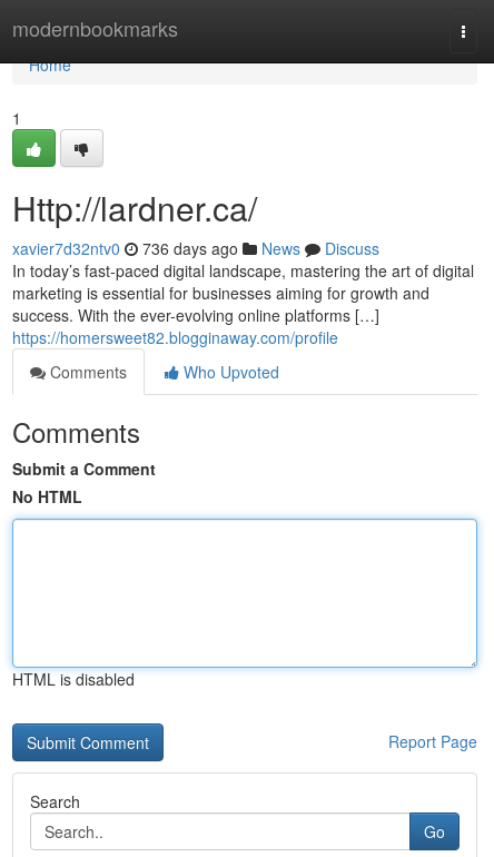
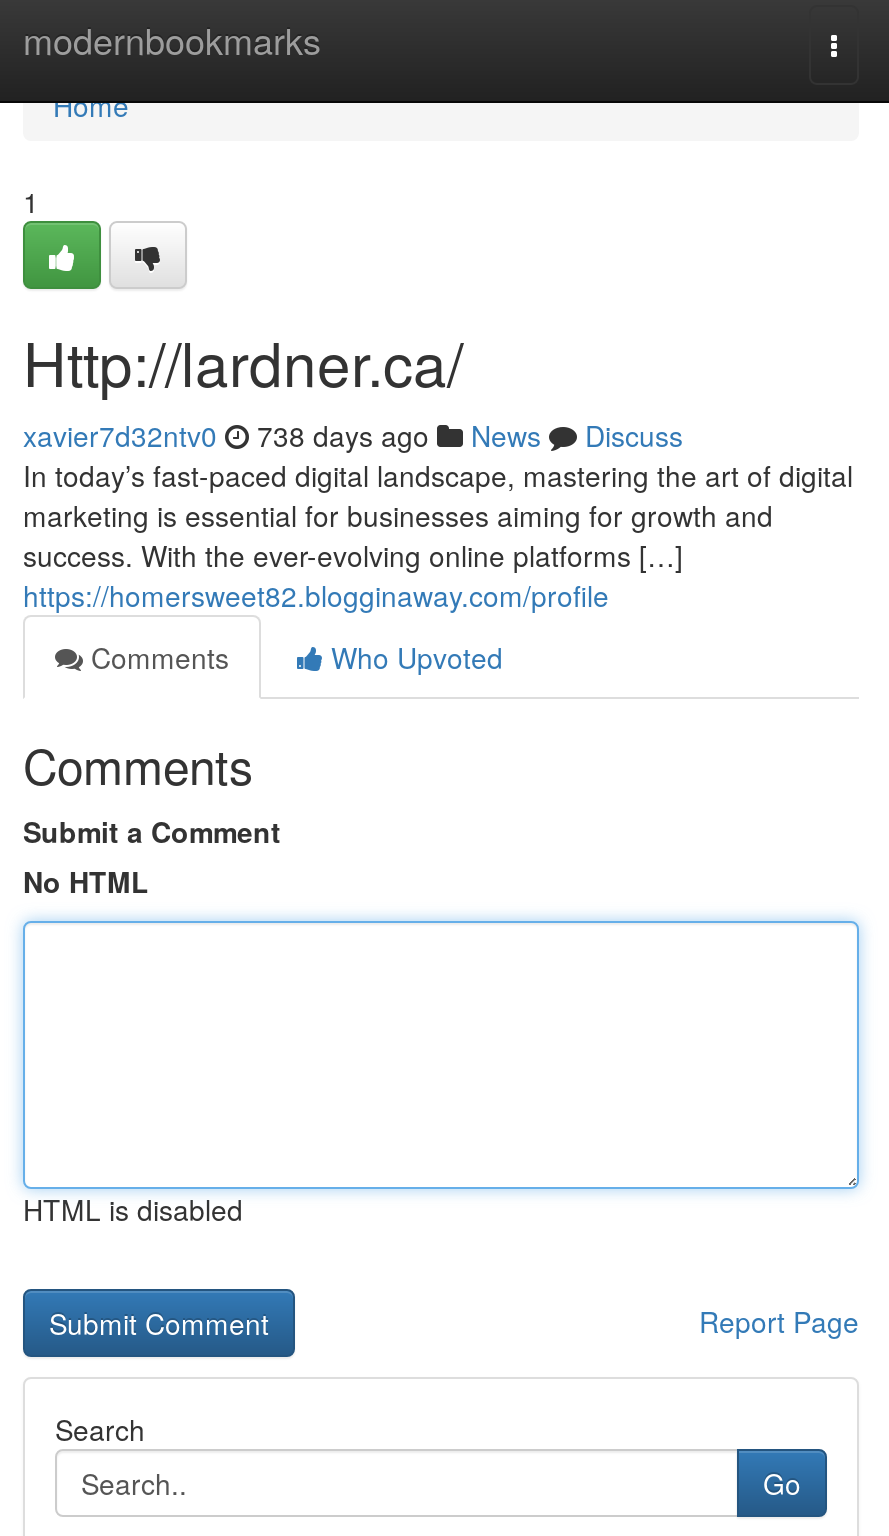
- xavier7d32ntv0 736 days ago News Discuss
+ xavier7d32ntv0 738 days ago News Discuss
